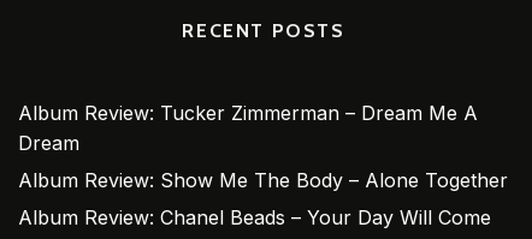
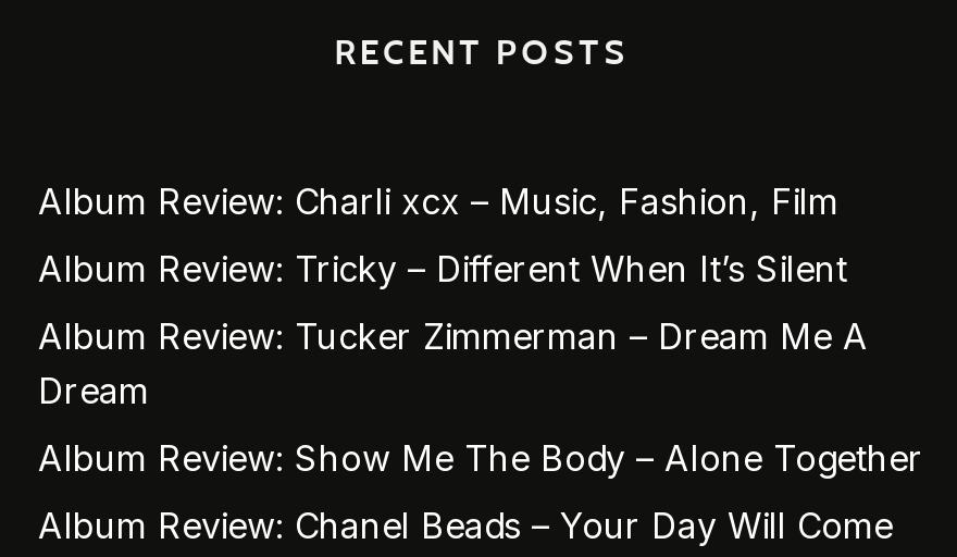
+ Album Review: Charli xcx – Music, Fashion, Film
+ Album Review: Tricky – Different When It’s Silent
